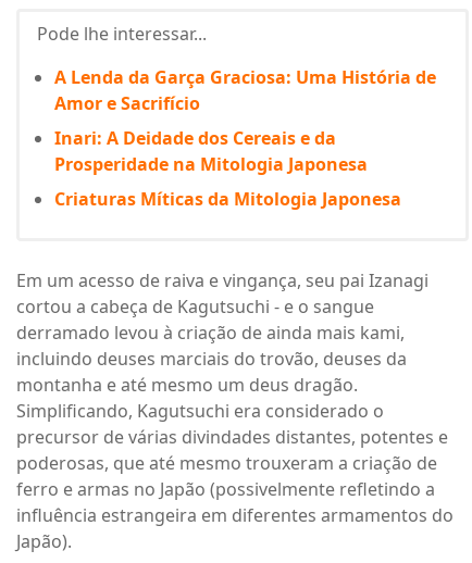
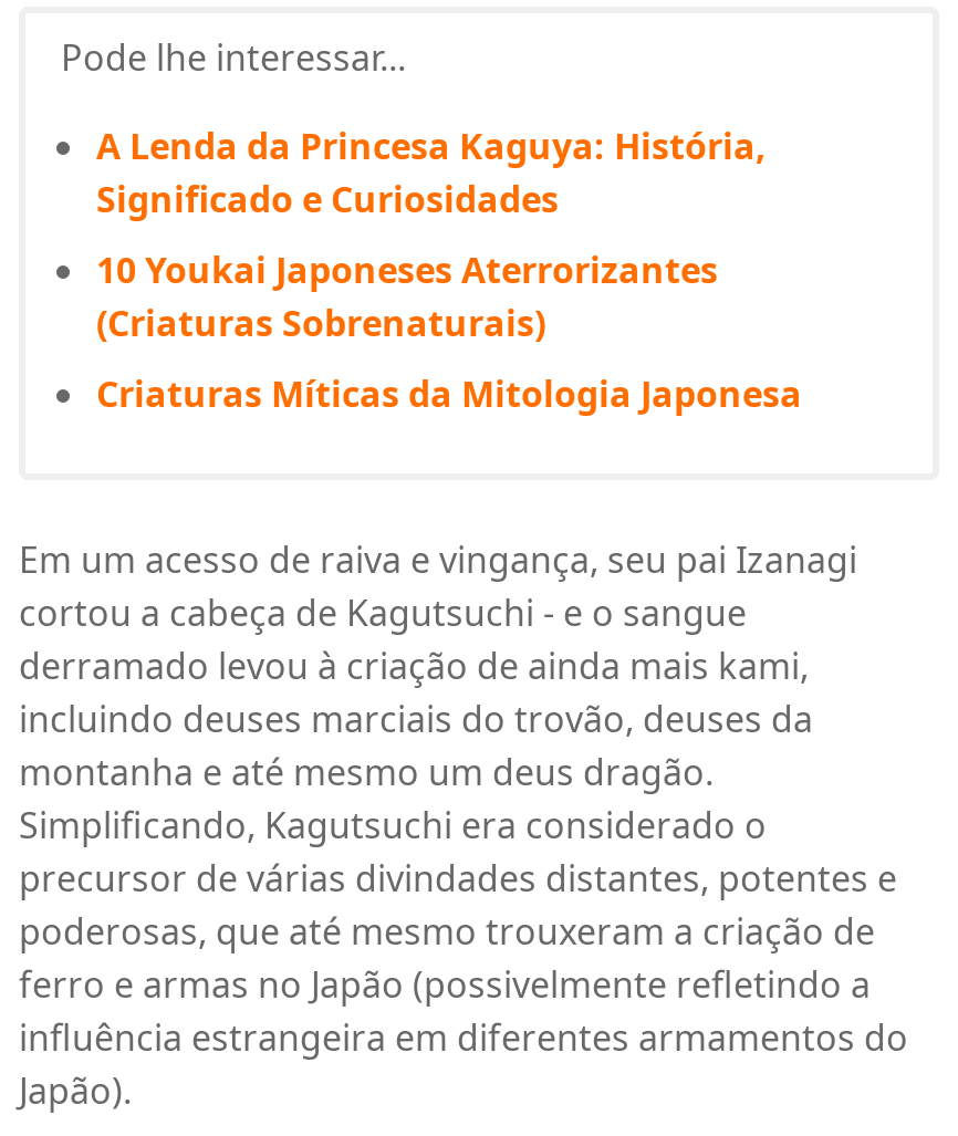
- A Lenda da Garça Graciosa: Uma História de
- Amor e Sacrifício
+ A Lenda da Princesa Kaguya: História,
+ Significado e Curiosidades

- Inari: A Deidade dos Cereais e da
- Prosperidade na Mitologia Japonesa
+ 10 Youkai Japoneses Aterrorizantes
+ (Criaturas Sobrenaturais)
